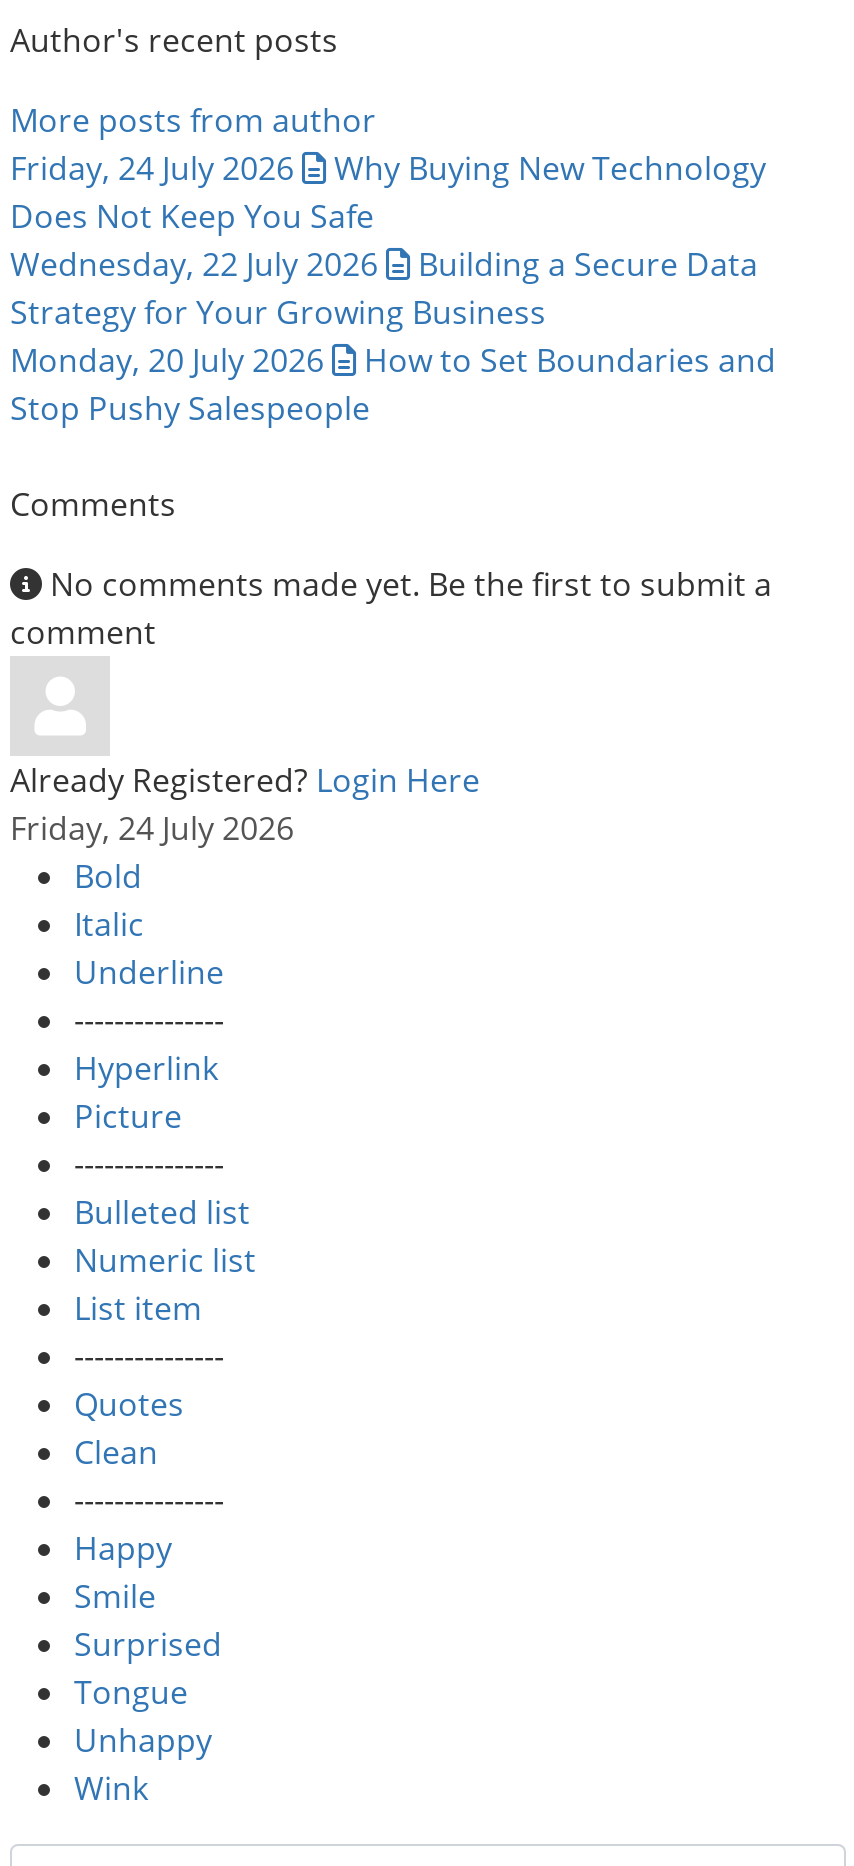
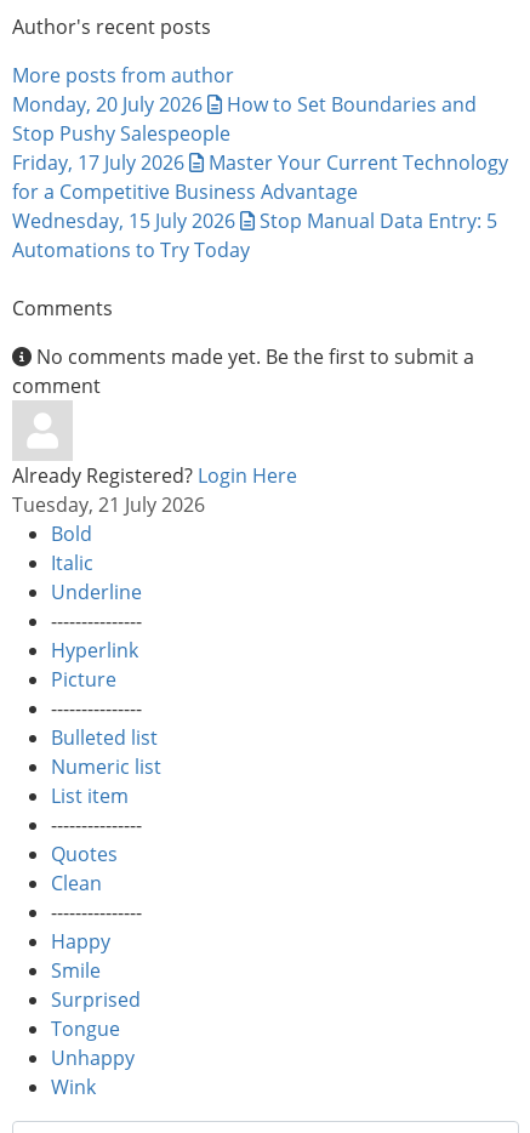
- Friday, 24 July 2026
- Why Buying New Technology
- Does Not Keep You Safe
- Wednesday, 22 July 2026
- Building a Secure Data
- Strategy for Your Growing Business

moved up: Monday, 20 July 2026 | How to Set Boundaries and | Stop Pushy Salespeople

+ Friday, 17 July 2026
+ Master Your Current Technology
+ for a Competitive Business Advantage
+ Wednesday, 15 July 2026
+ Stop Manual Data Entry: 5
+ Automations to Try Today

- Friday, 24 July 2026
+ Tuesday, 21 July 2026
